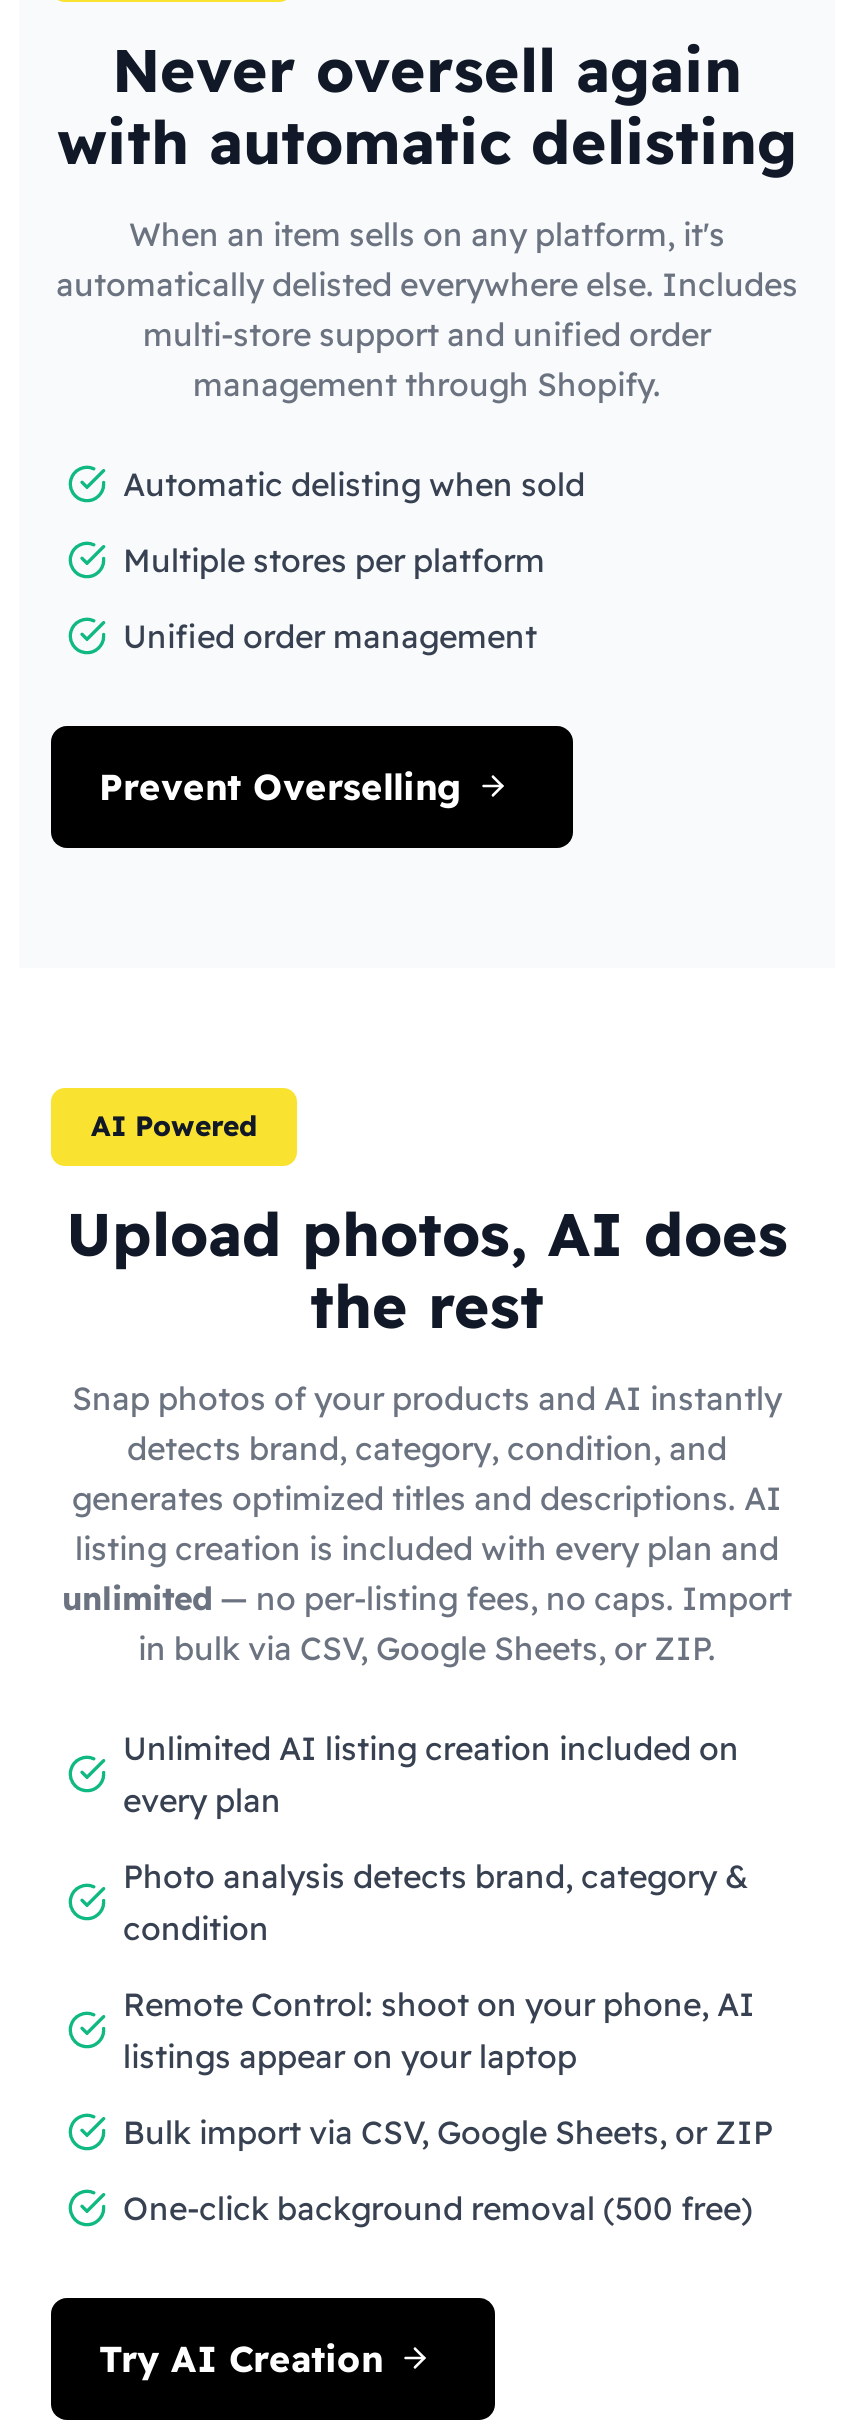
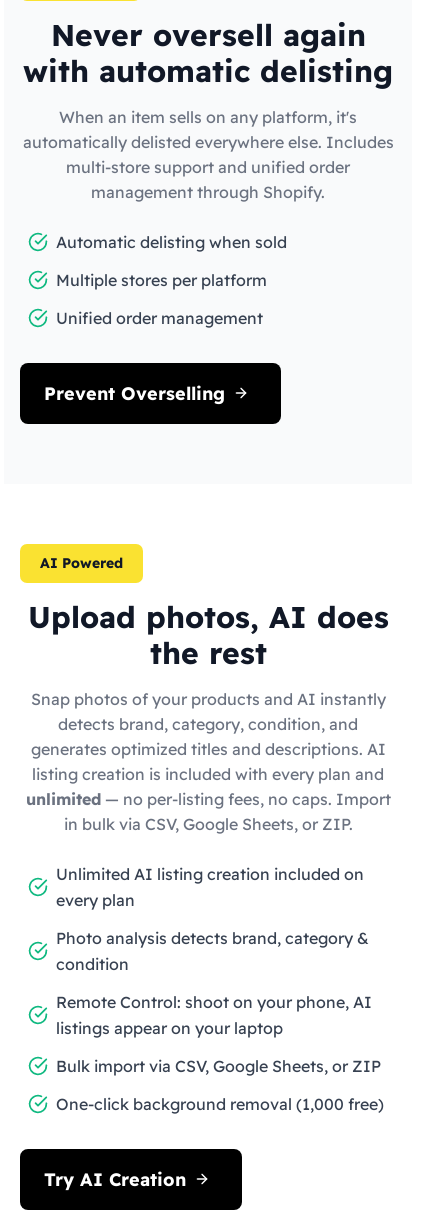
- One-click background removal (500 free)
+ One-click background removal (1,000 free)
